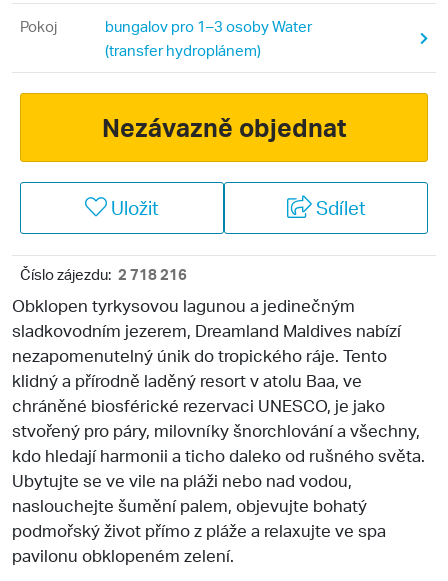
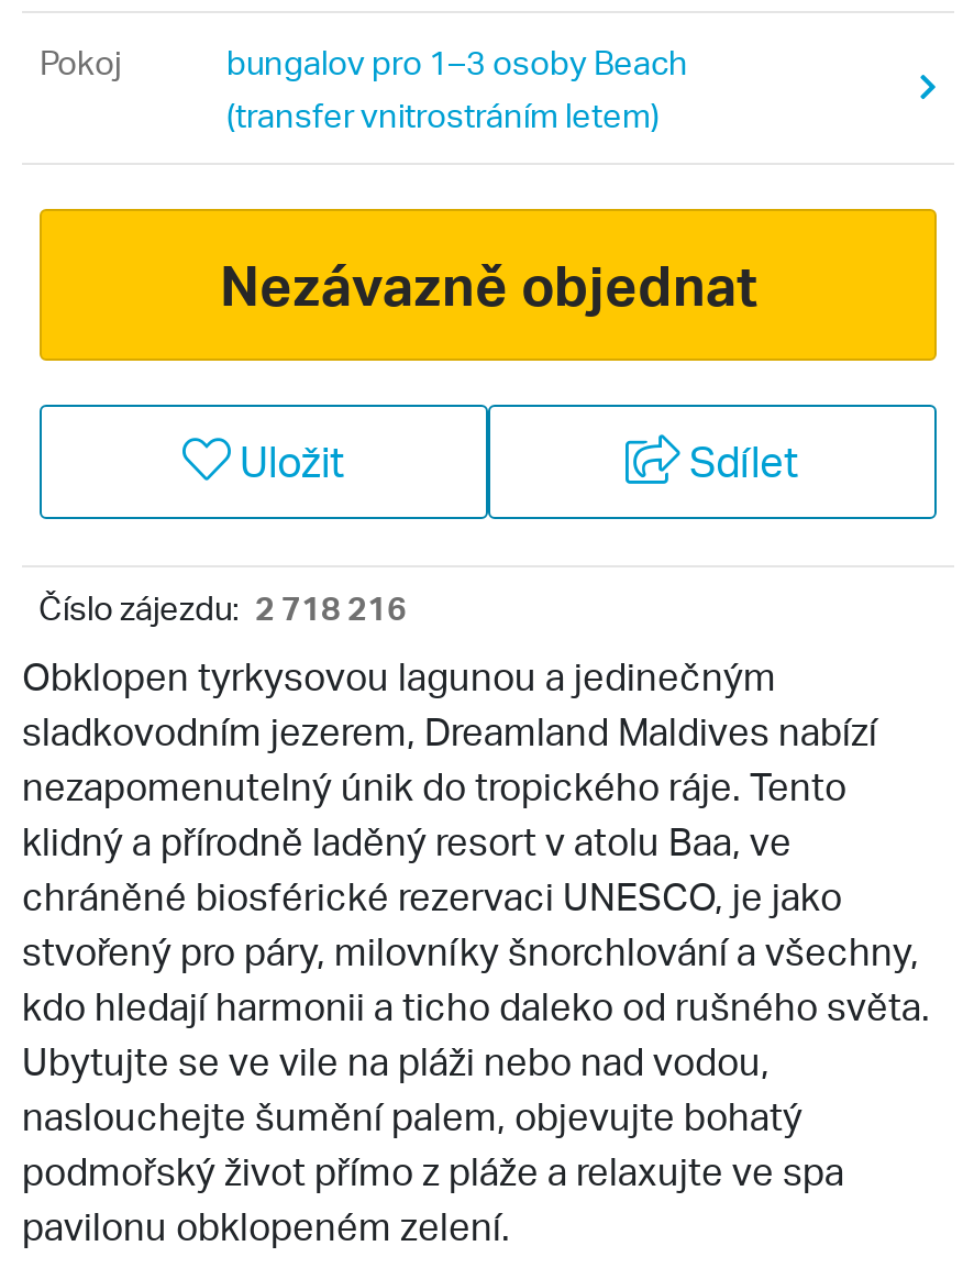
- bungalov pro 1–3 osoby Water
- (transfer hydroplánem)
+ bungalov pro 1–3 osoby Beach
+ (transfer vnitrostráním letem)
